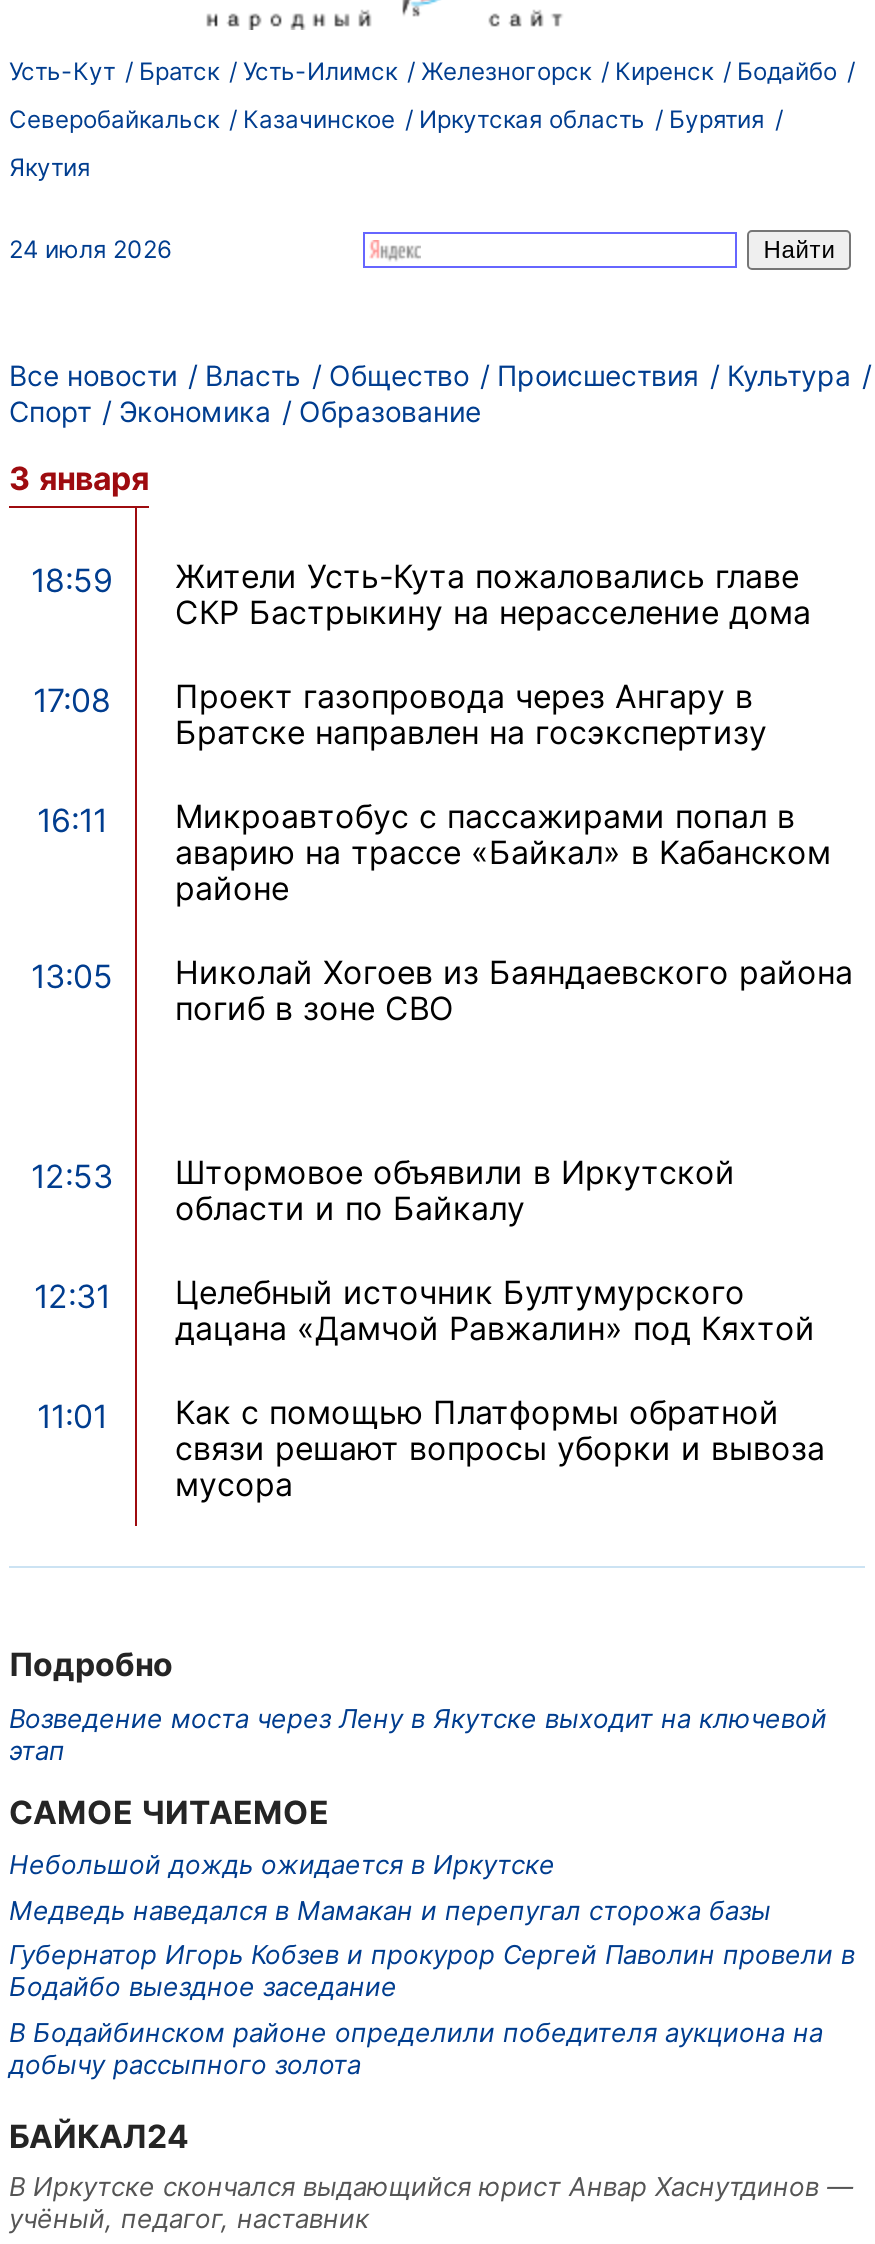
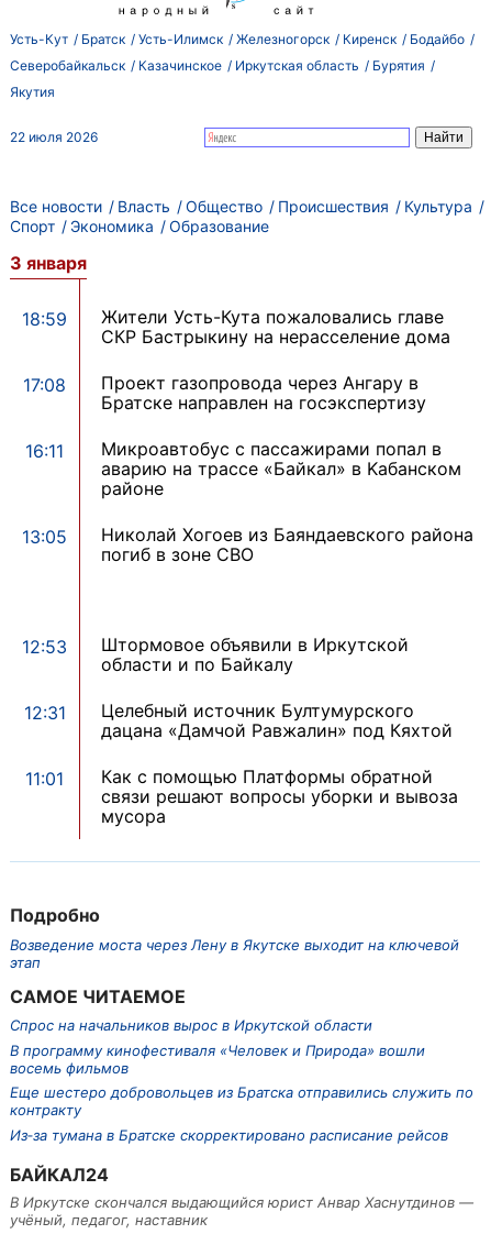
- 24 июля 2026
+ 22 июля 2026

- Небольшой дождь ожидается в Иркутске
- Медведь наведался в Мамакан и перепугал сторожа базы
- Губернатор Игорь Кобзев и прокурор Сергей Паволин провели в
- Бодайбо выездное заседание
- В Бодайбинском районе определили победителя аукциона на
- добычу рассыпного золота
+ Спрос на начальников вырос в Иркутской области
+ В программу кинофестиваля «Человек и Природа» вошли
+ восемь фильмов
+ Еще шестеро добровольцев из Братска отправились служить по
+ контракту
+ Из‑за тумана в Братске скорректировано расписание рейсов
